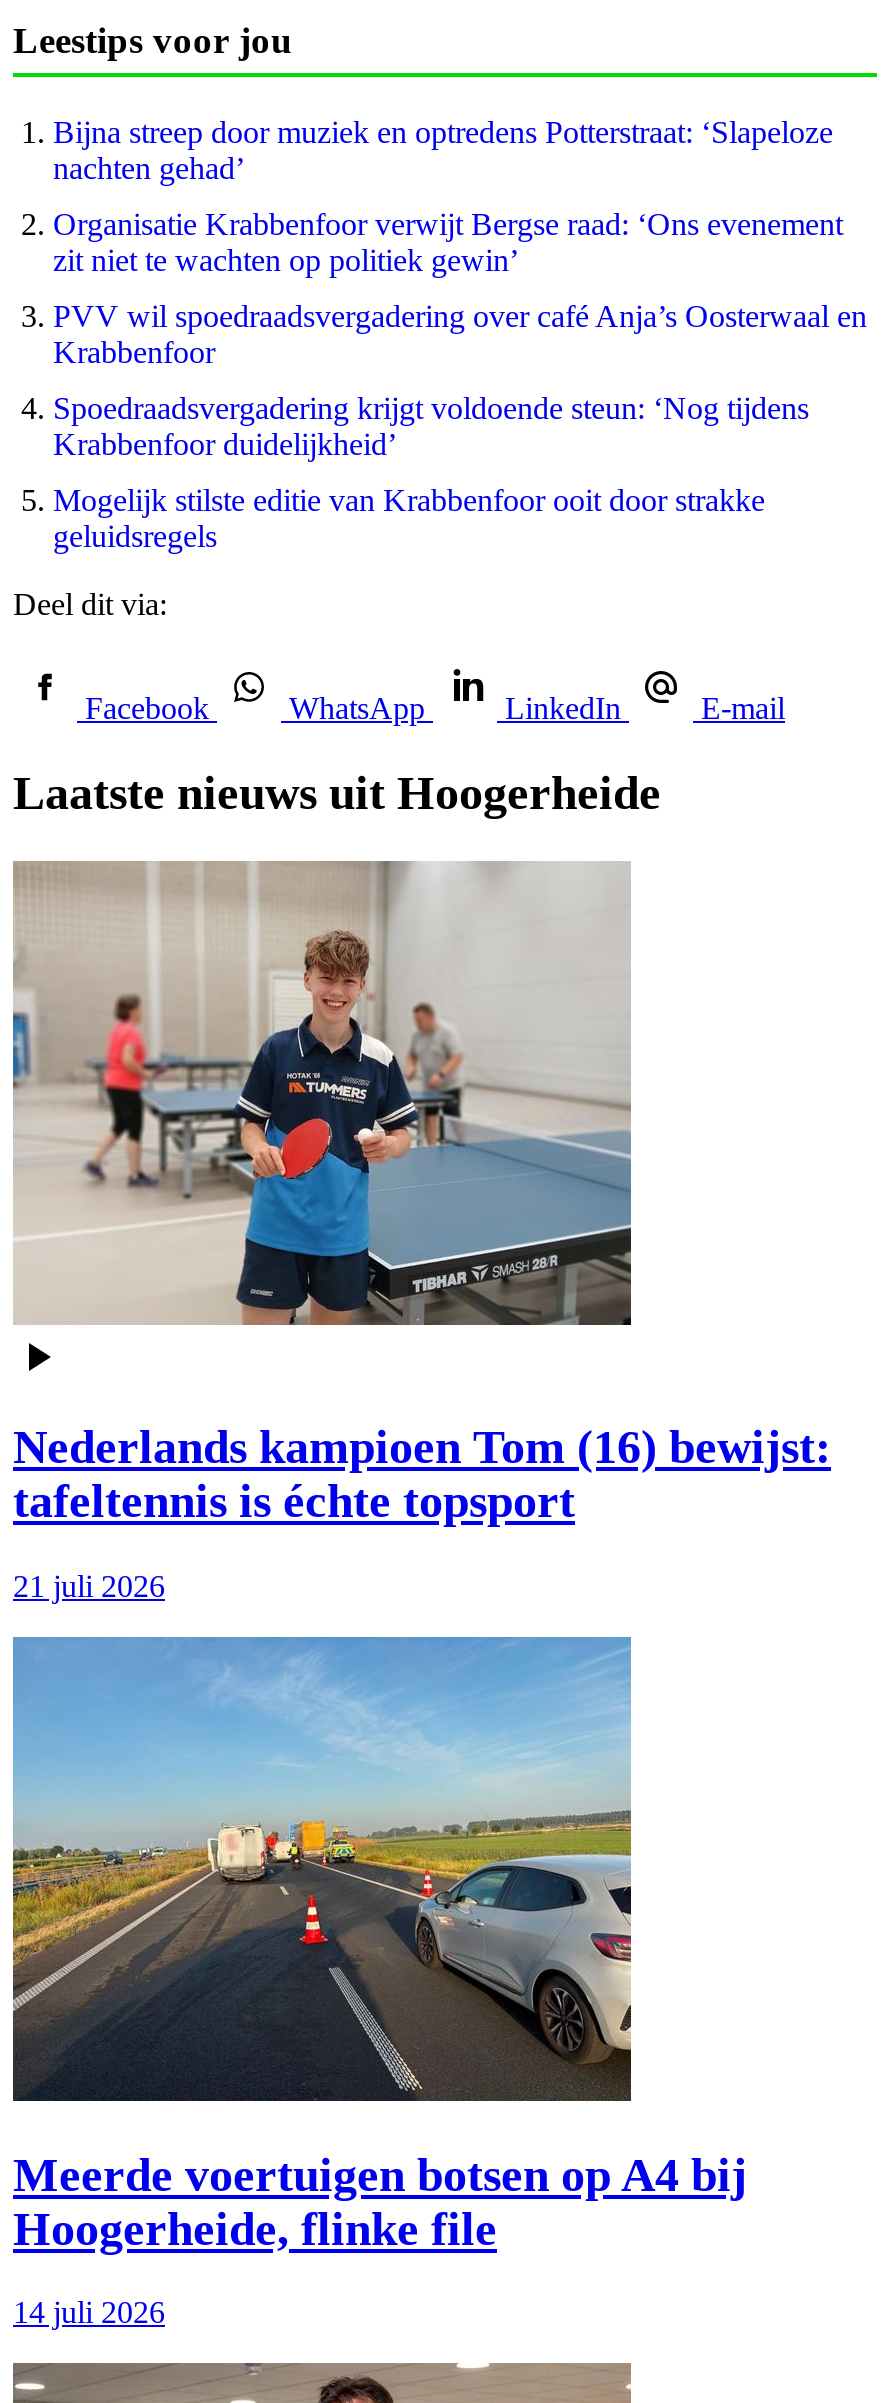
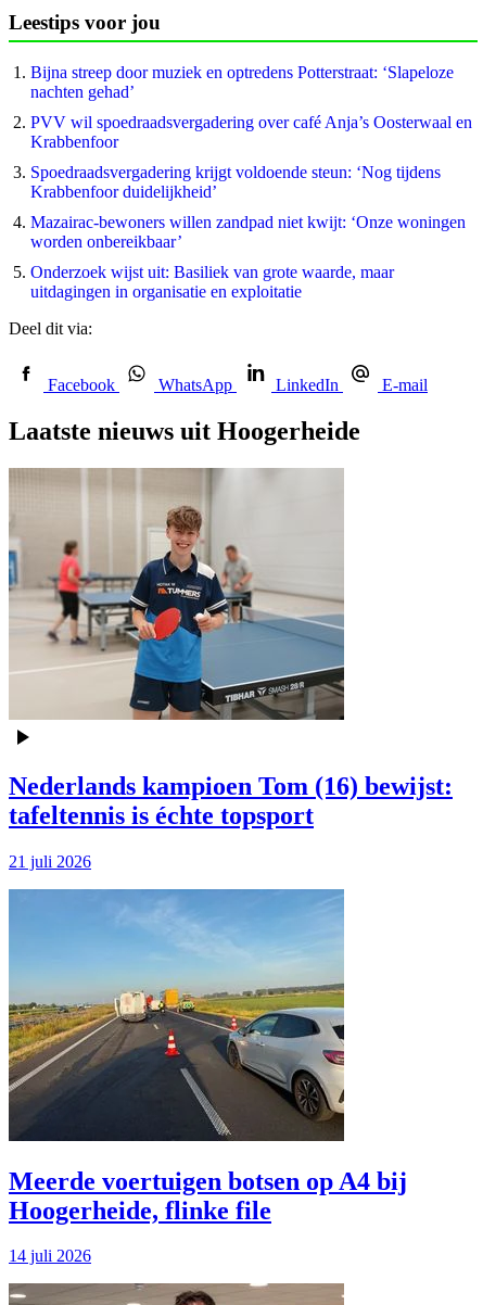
- Organisatie Krabbenfoor verwijt Bergse raad: ‘Ons evenement
- zit niet te wachten op politiek gewin’

moved up: PVV wil spoedraadsvergadering over café Anja’s Oosterwaal en | Krabbenfoor | Spoedraadsvergadering krijgt voldoende steun: ‘Nog tijdens | Krabbenfoor duidelijkheid’

- Mogelijk stilste editie van Krabbenfoor ooit door strakke
- geluidsregels
+ Mazairac-bewoners willen zandpad niet kwijt: ‘Onze woningen
+ worden onbereikbaar’
+ Onderzoek wijst uit: Basiliek van grote waarde, maar
+ uitdagingen in organisatie en exploitatie
